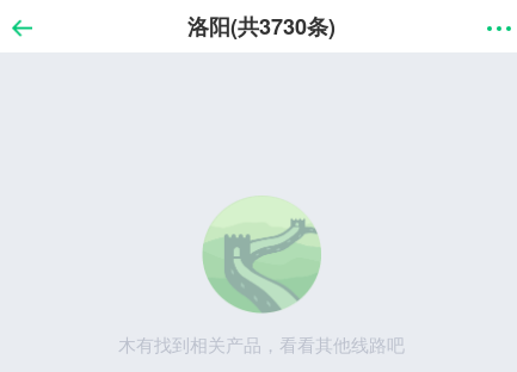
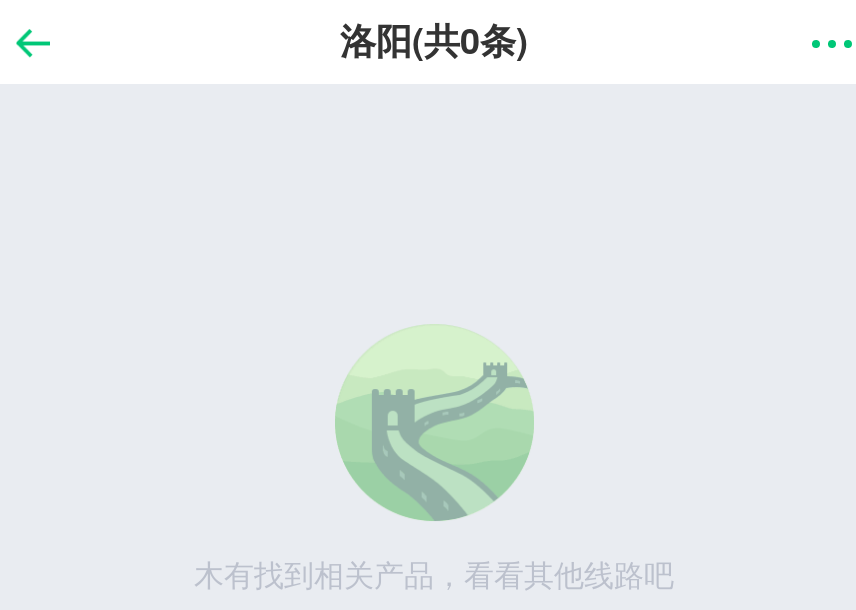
- 洛阳(共3730条)
+ 洛阳(共0条)
